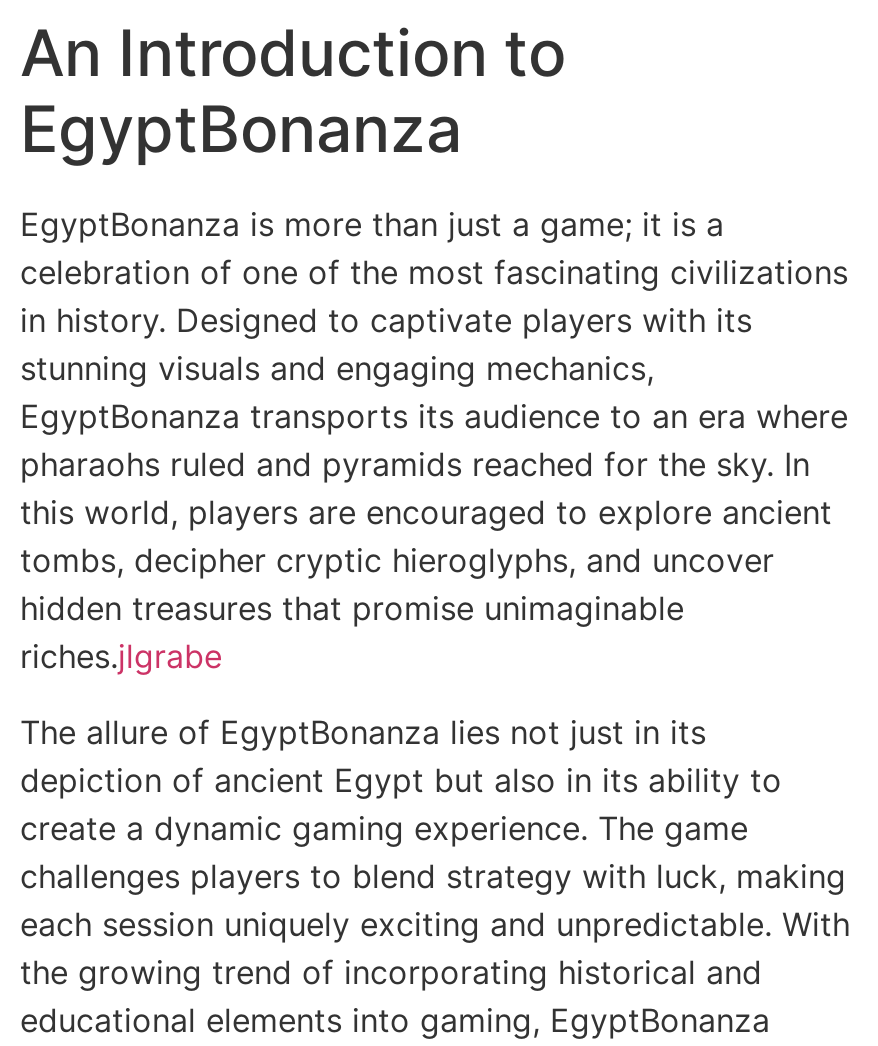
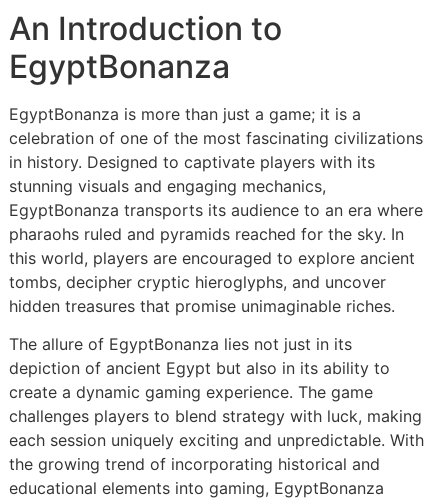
- hidden treasures that promise unimaginable
- riches.jlgrabe
+ hidden treasures that promise unimaginable riches.
